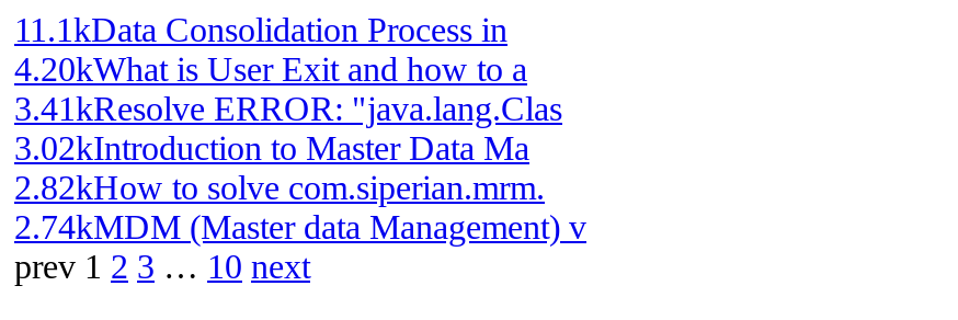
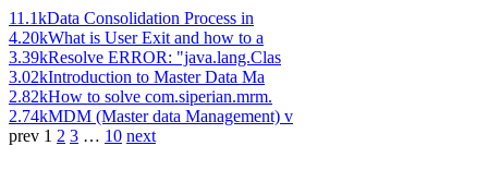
- 3.41kResolve ERROR: "java.lang.Clas
+ 3.39kResolve ERROR: "java.lang.Clas
